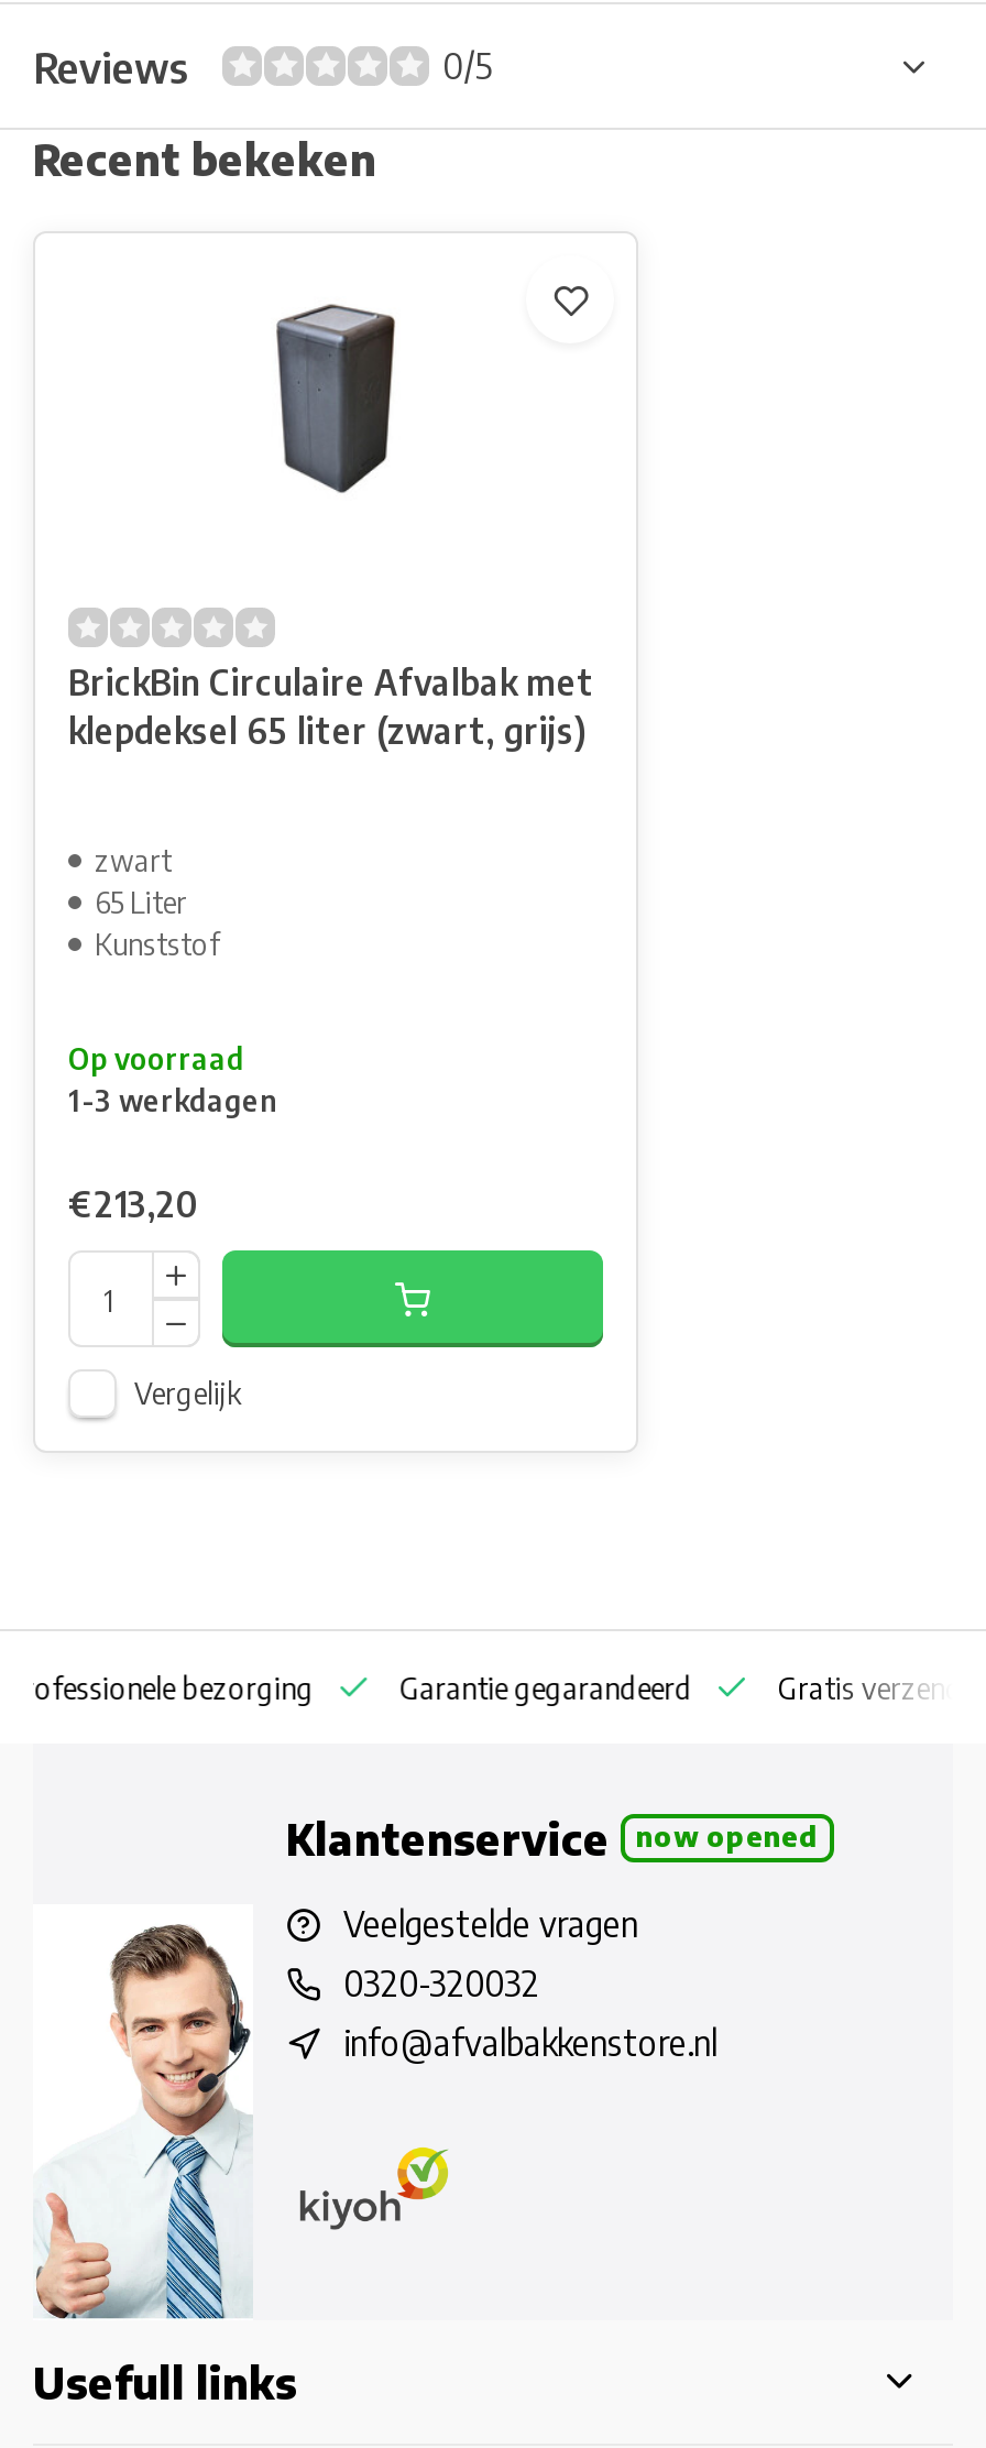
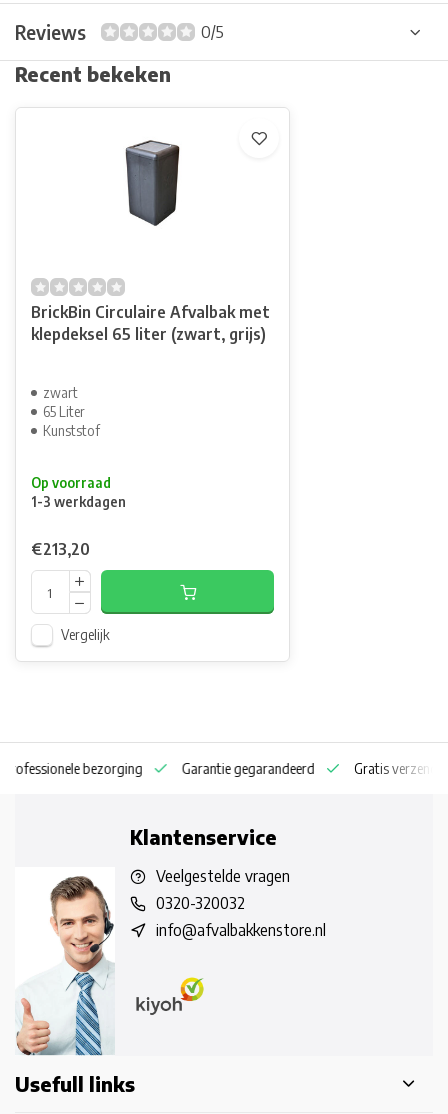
- now opened
